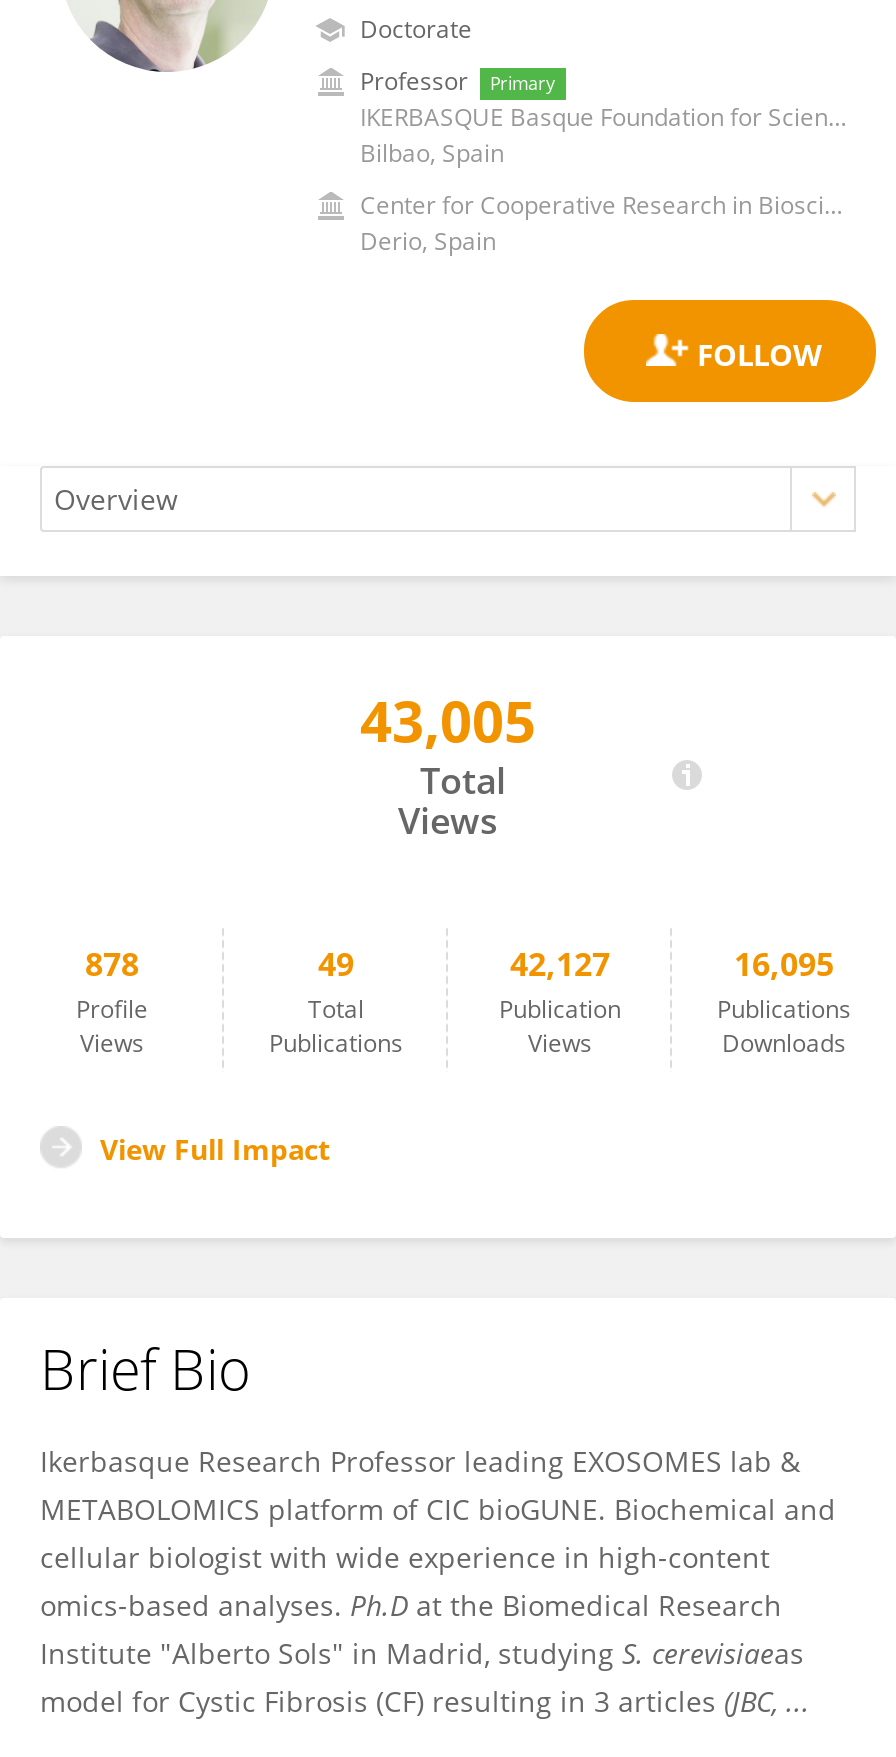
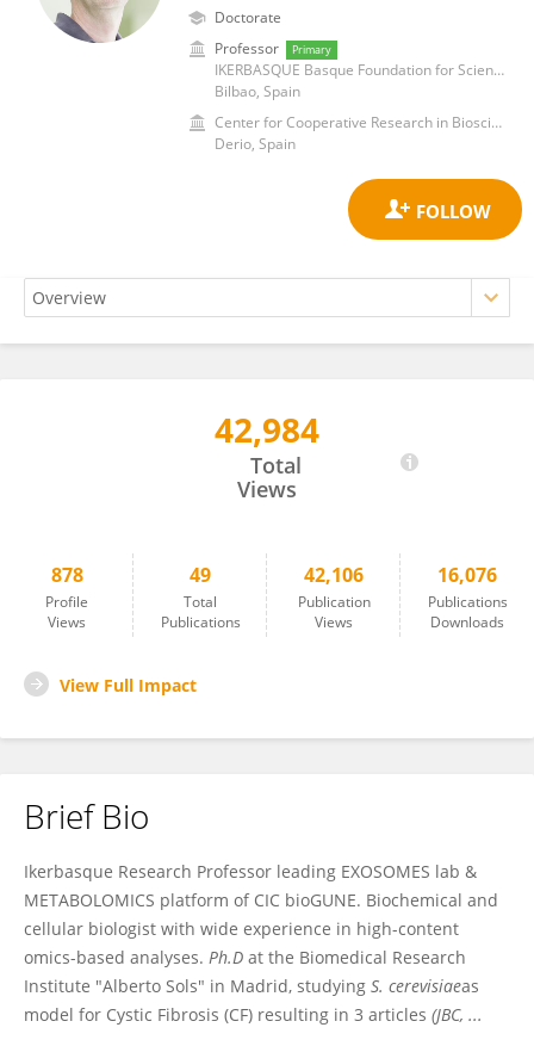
- 43,005
+ 42,984

- 42,127
+ 42,106

- 16,095
+ 16,076
